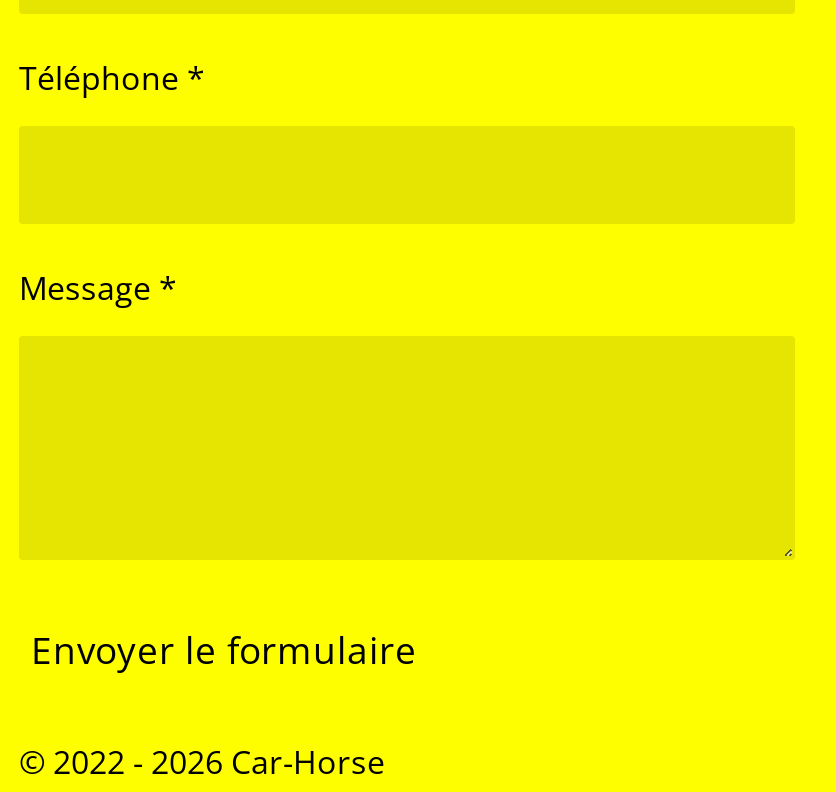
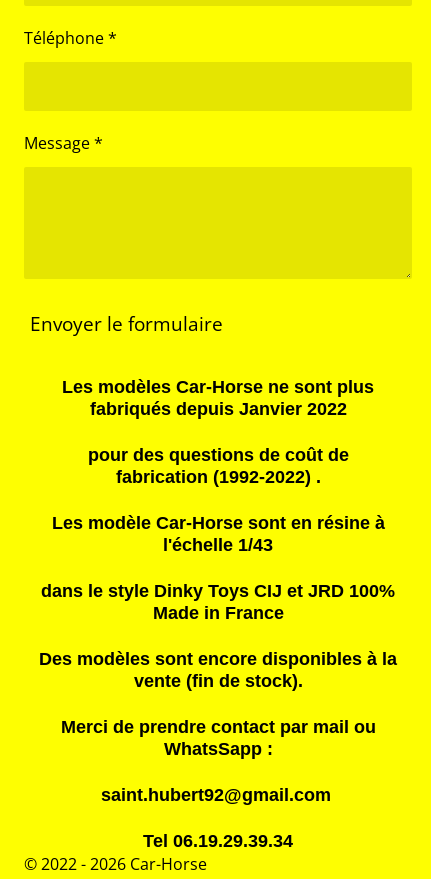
+ Les modèles Car-Horse ne sont plus
+ fabriqués depuis Janvier 2022
+ pour des questions de coût de
+ fabrication (1992-2022) .
+ Les modèle Car-Horse sont en résine à
+ l'échelle 1/43
+ dans le style Dinky Toys CIJ et JRD 100%
+ Made in France
+ Des modèles sont encore disponibles à la
+ vente (fin de stock).
+ Merci de prendre contact par mail ou
+ WhatsSapp :
+ saint.hubert92@gmail.com
+ Tel 06.19.29.39.34
